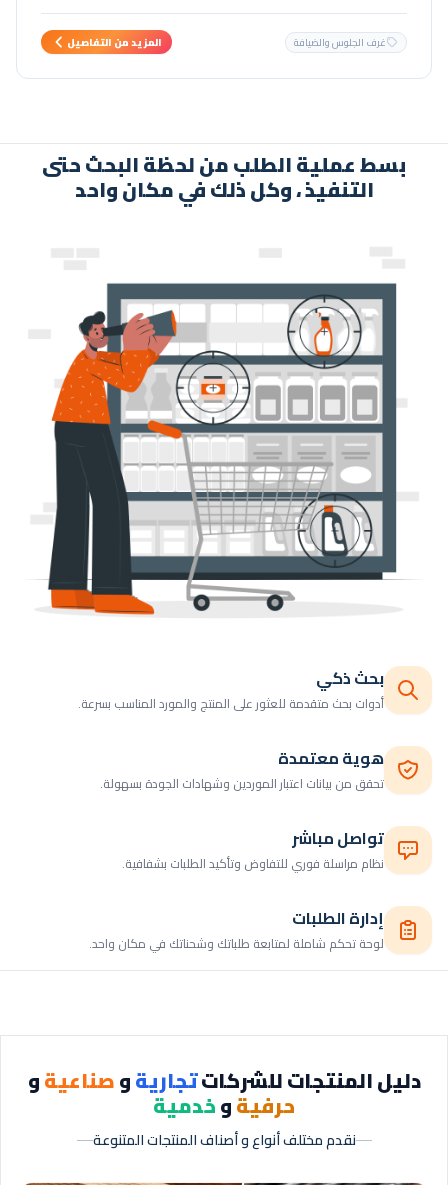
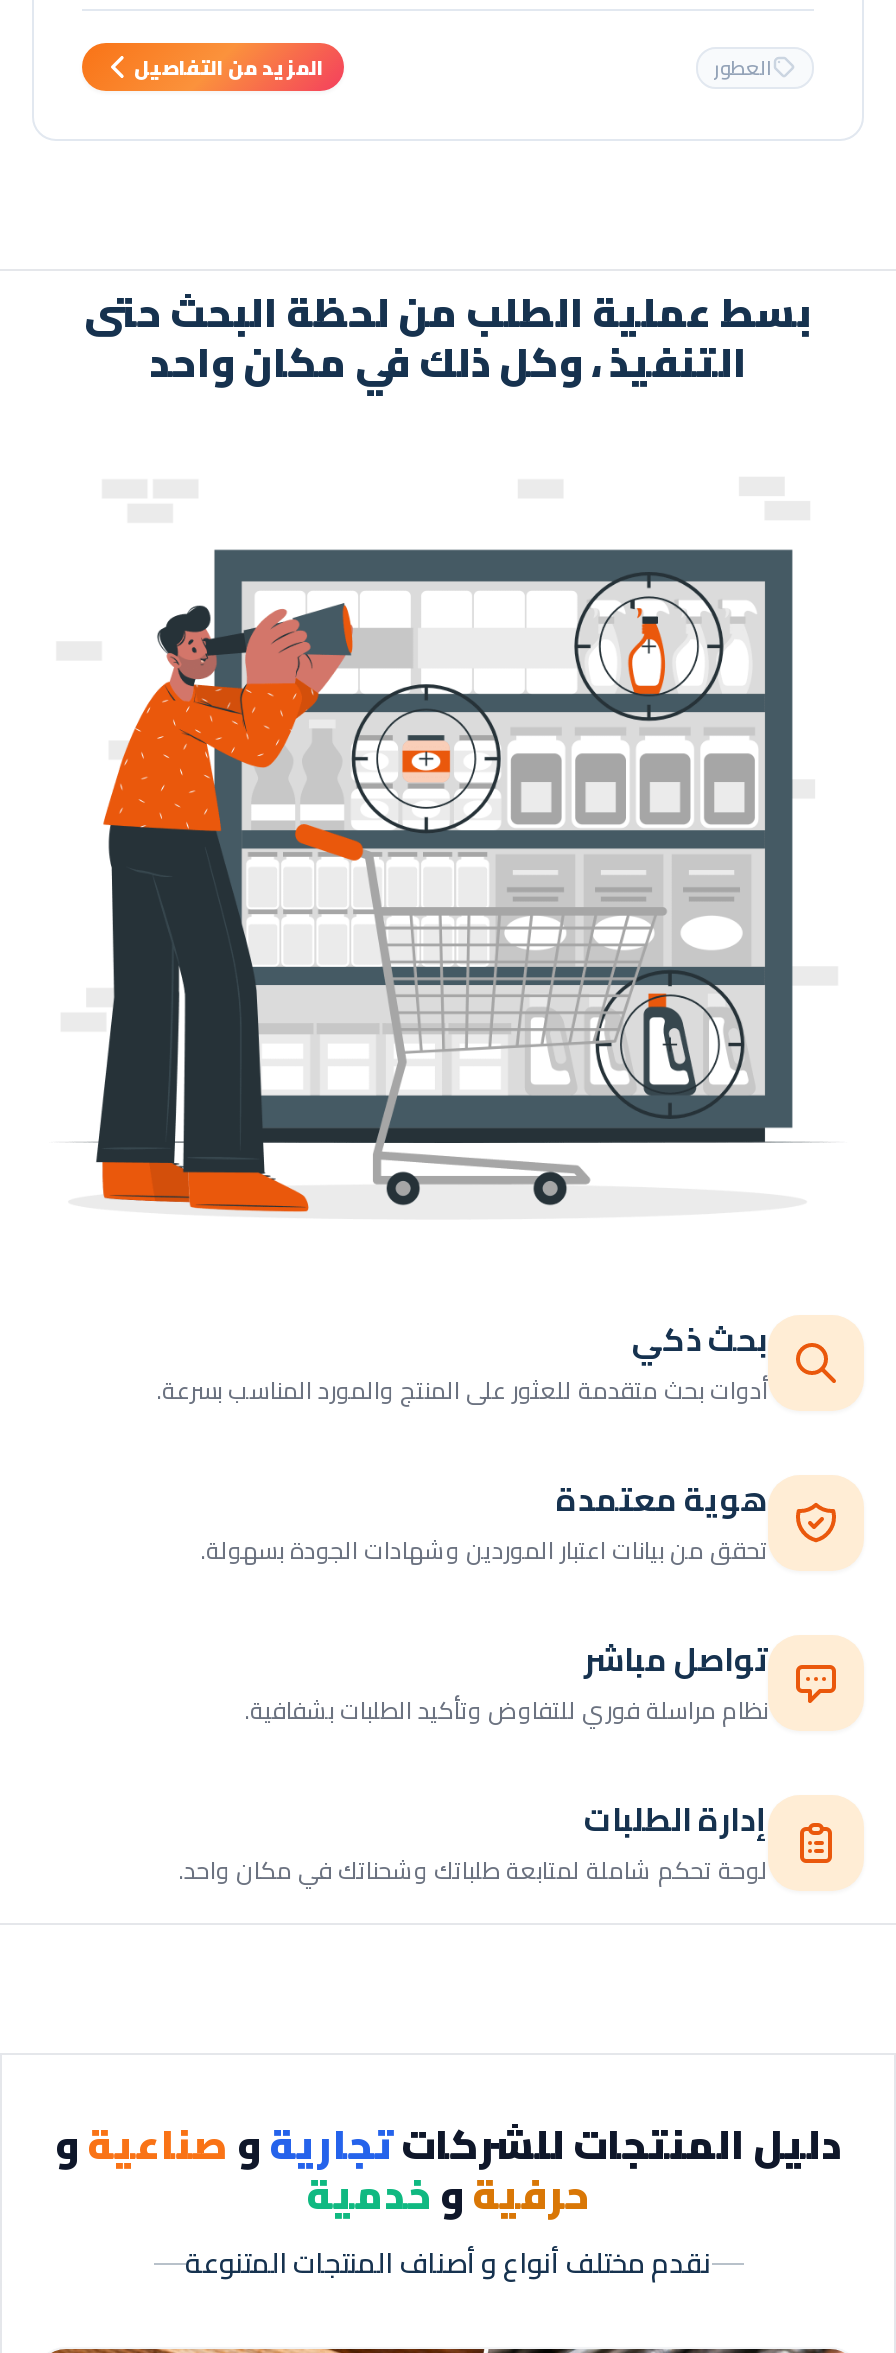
- غرف الجلوس والضيافة
+ العطور
